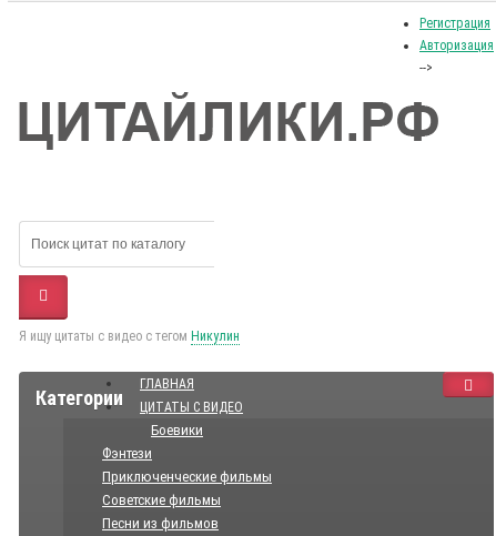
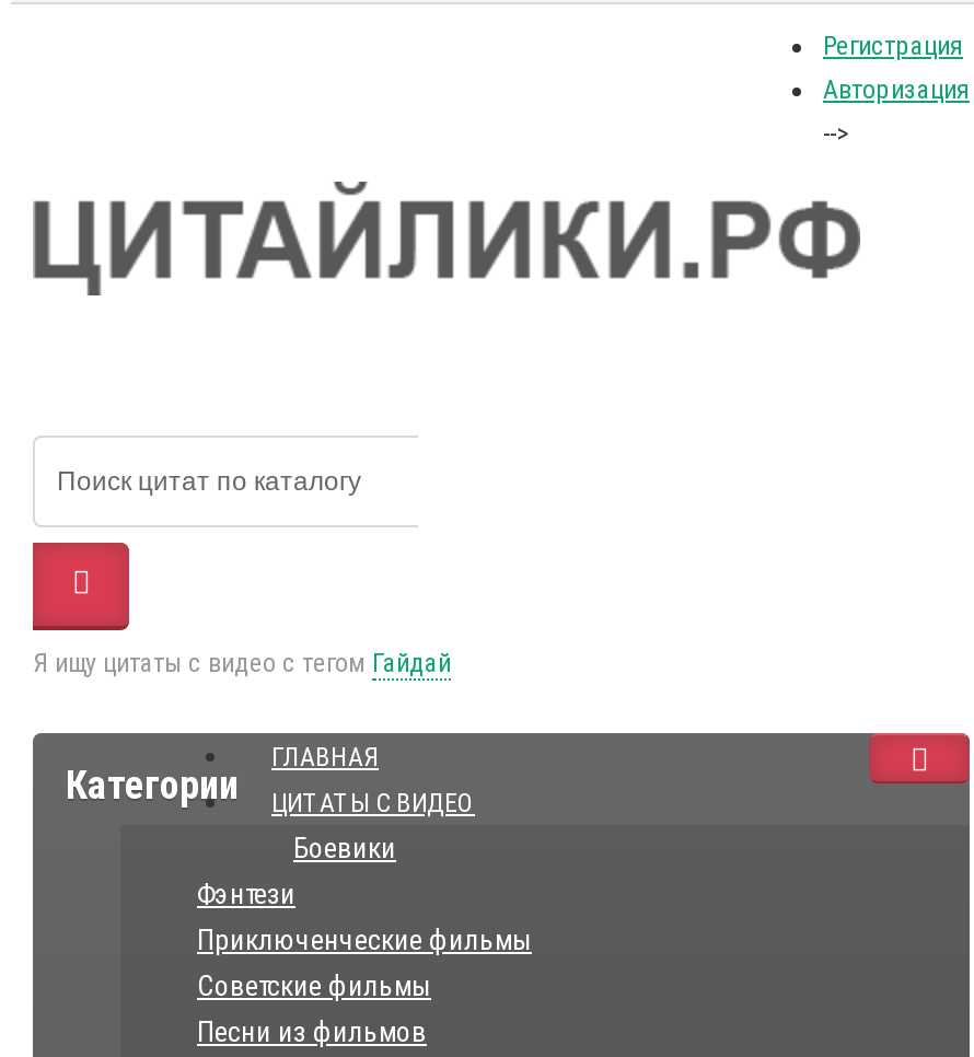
- Я ищу цитаты с видео с тегом Никулин
+ Я ищу цитаты с видео с тегом Гайдай
